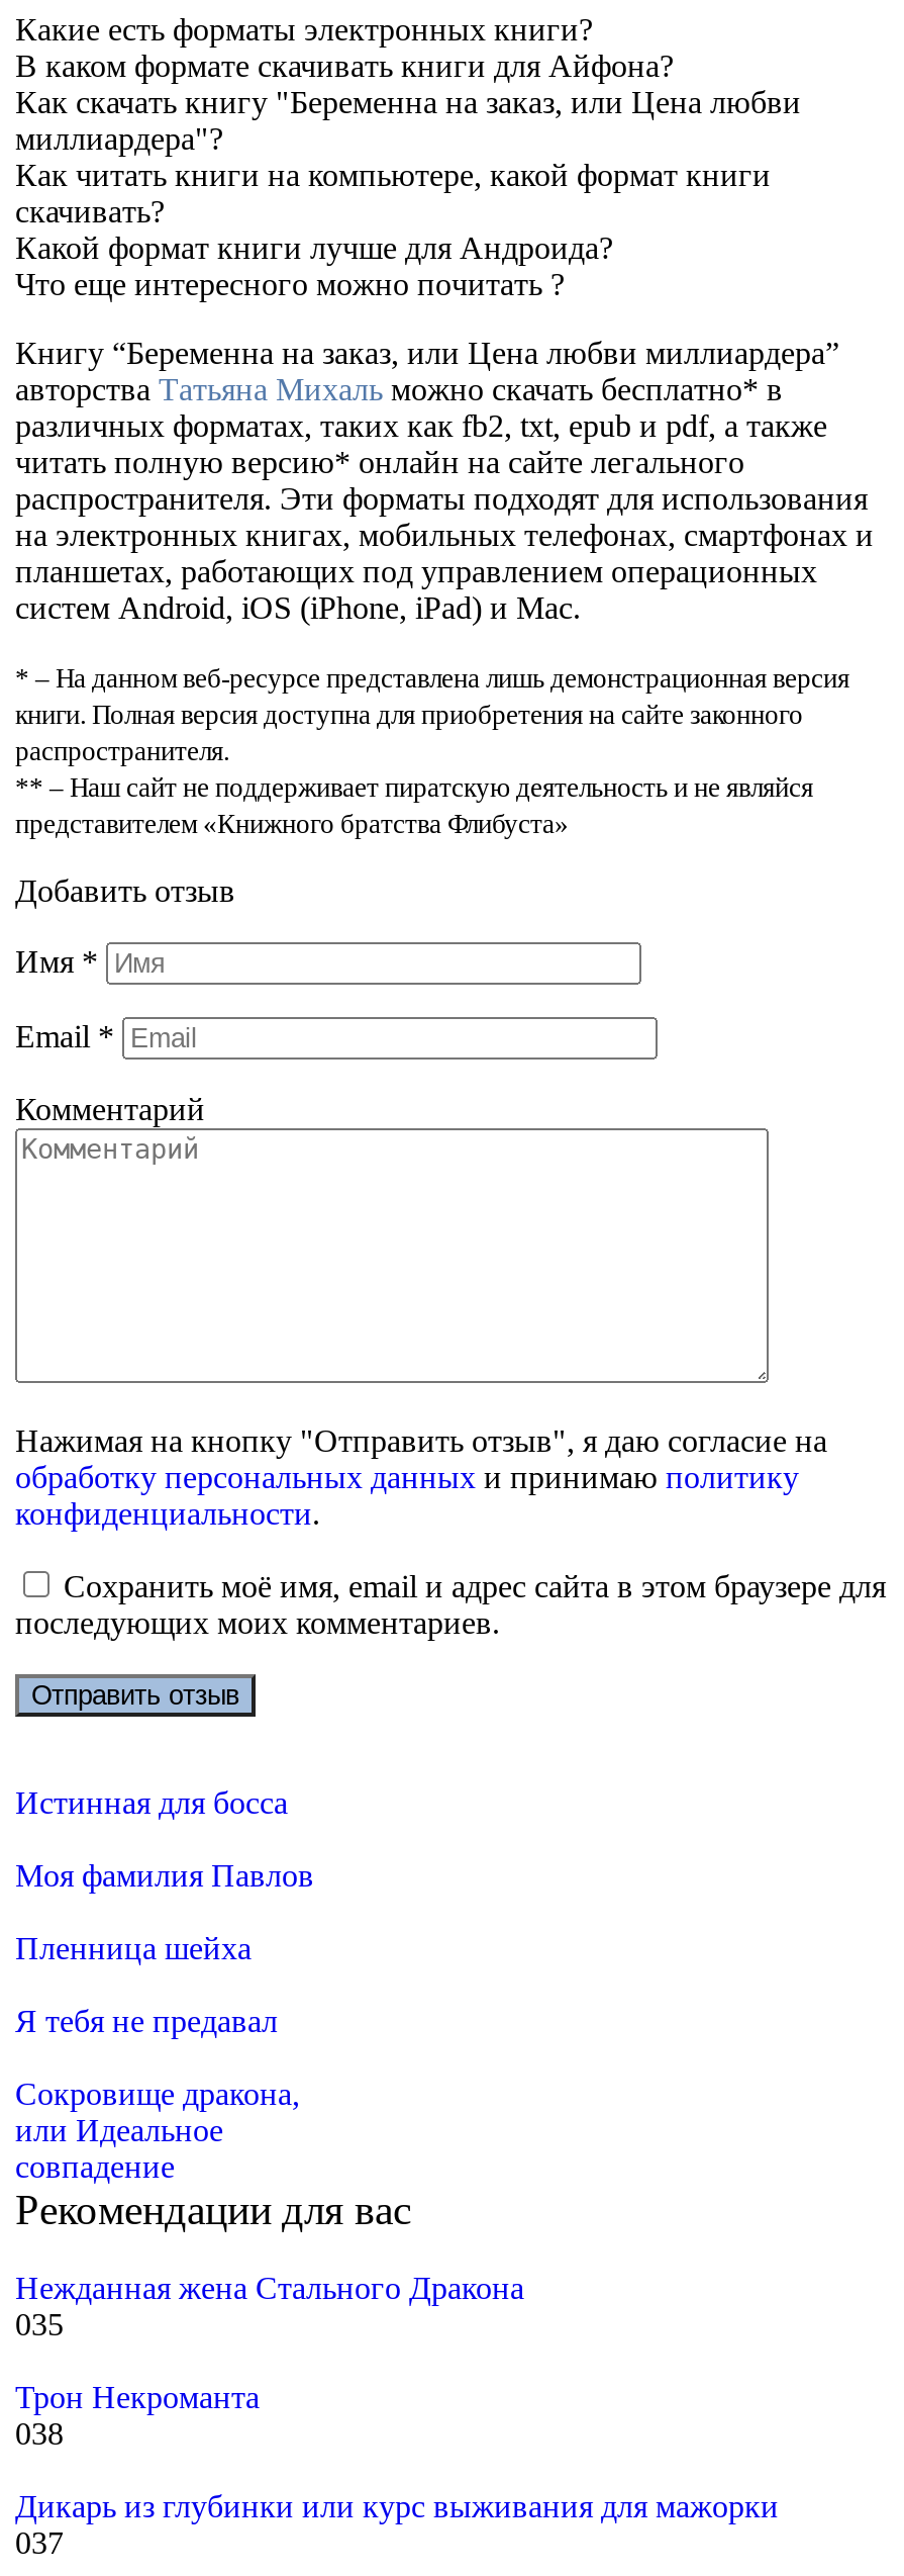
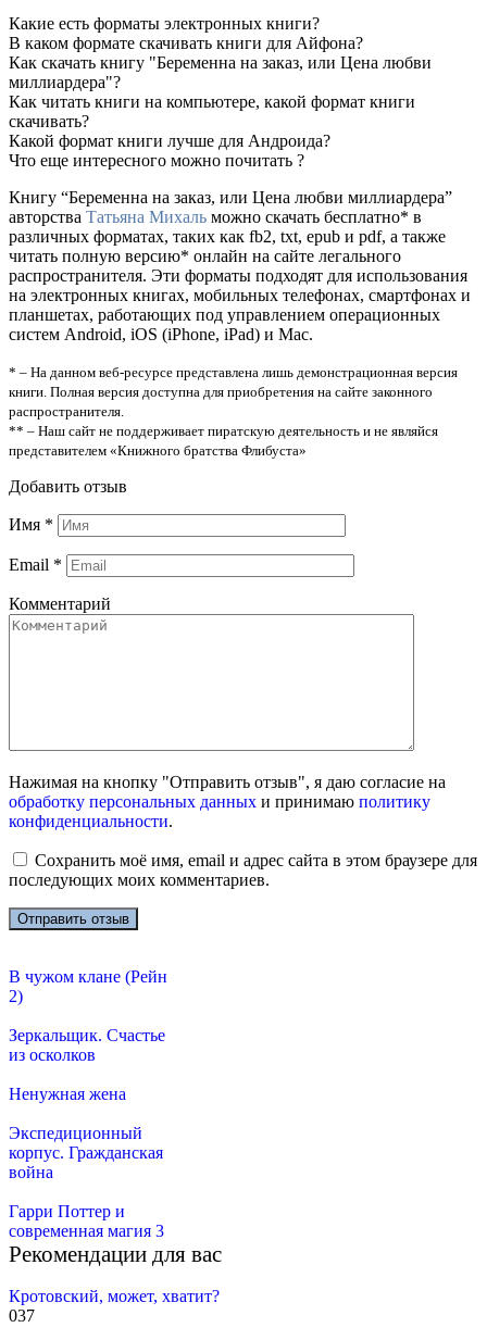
- Истинная для босса
+ В чужом клане (Рейн
+ 2)

- Моя фамилия Павлов
+ Зеркальщик. Счастье
+ из осколков

- Пленница шейха
+ Ненужная жена

- Я тебя не предавал
+ Экспедиционный
+ корпус. Гражданская
+ война

- Сокровище дракона,
- или Идеальное
- совпадение
+ Гарри Поттер и
+ современная магия 3

moved down: Рекомендации для вас

- Нежданная жена Стального Дракона
- 035
- Трон Некроманта
- 038
- Дикарь из глубинки или курс выживания для мажорки
+ Кротовский, может, хватит?
